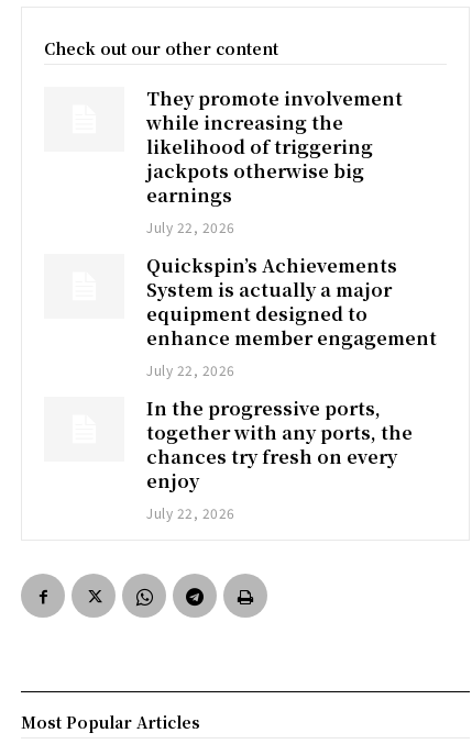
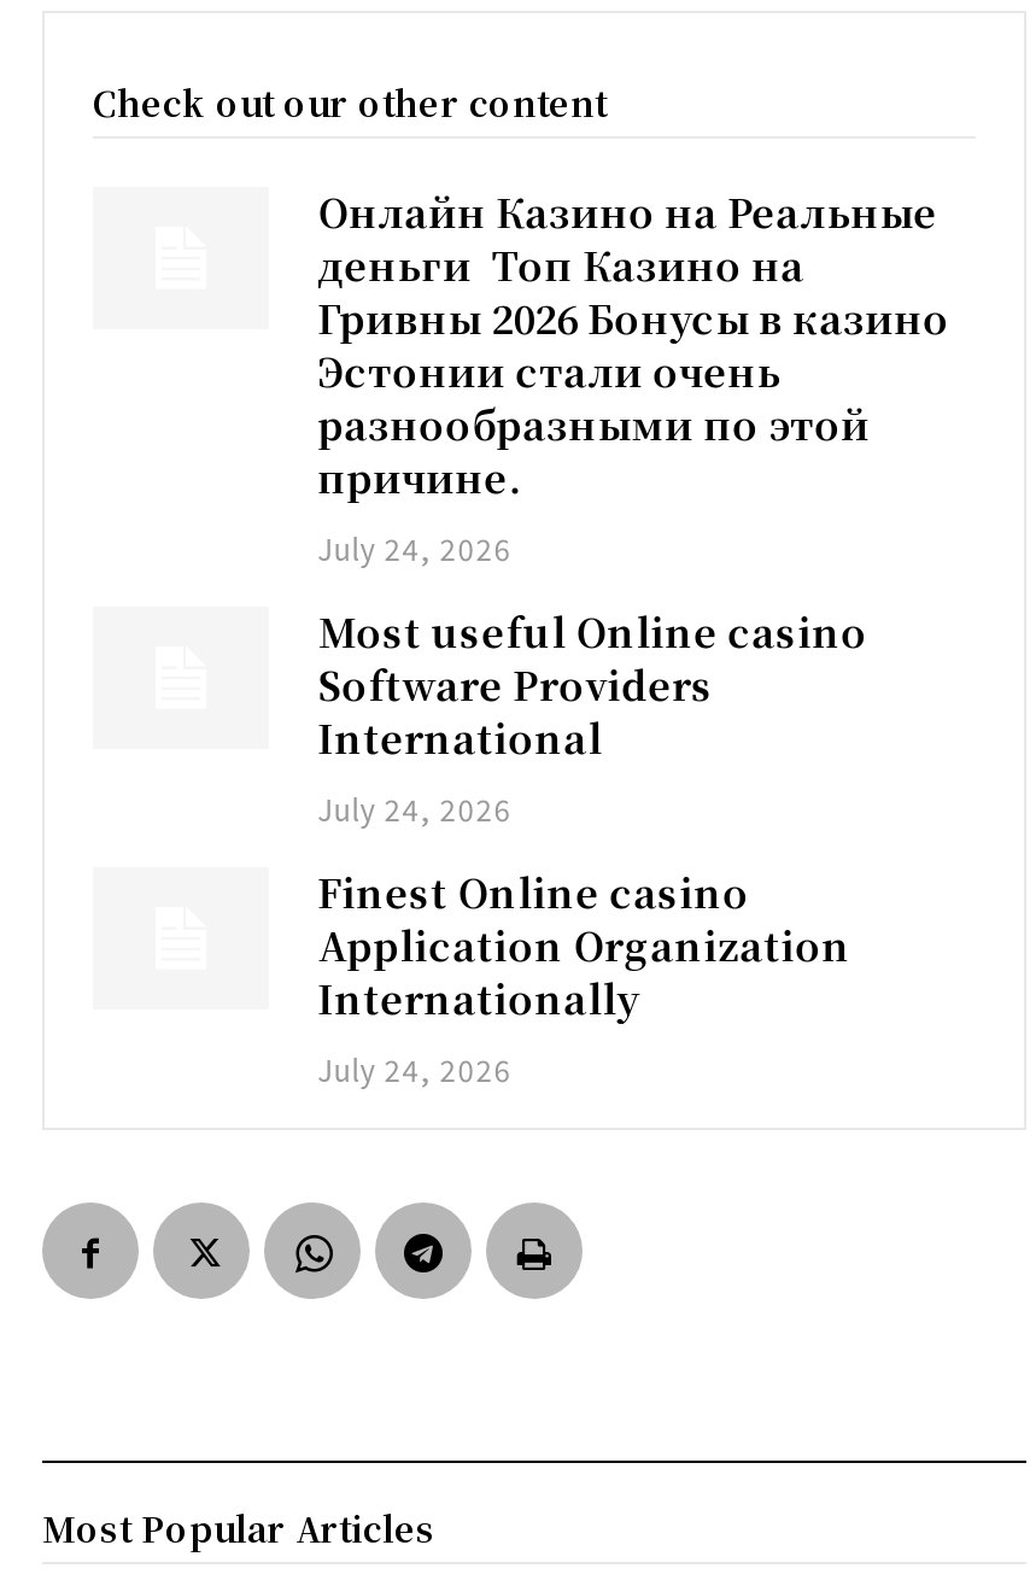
- They promote involvement
- while increasing the
- likelihood of triggering
- jackpots otherwise big
- earnings
- July 22, 2026
+ Онлайн Казино на Реальные
+ деньги ︎ Топ Казино на
+ Гривны 2026 Бонусы в казино
+ Эстонии стали очень
+ разнообразными по этой
+ причине.
+ July 24, 2026

- Quickspin’s Achievements
- System is actually a major
- equipment designed to
- enhance member engagement
- July 22, 2026
+ Most useful Online casino
+ Software Providers
+ International
+ July 24, 2026

- In the progressive ports,
- together with any ports, the
- chances try fresh on every
- enjoy
- July 22, 2026
+ Finest Online casino
+ Application Organization
+ Internationally
+ July 24, 2026
